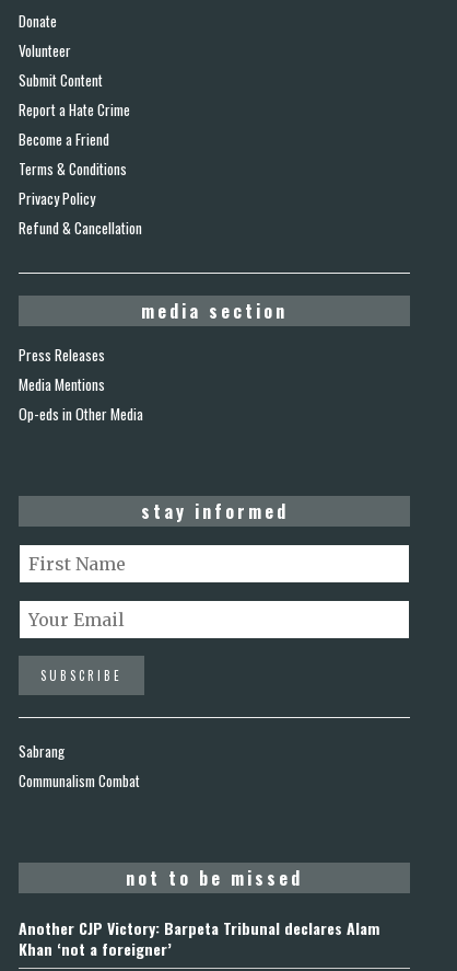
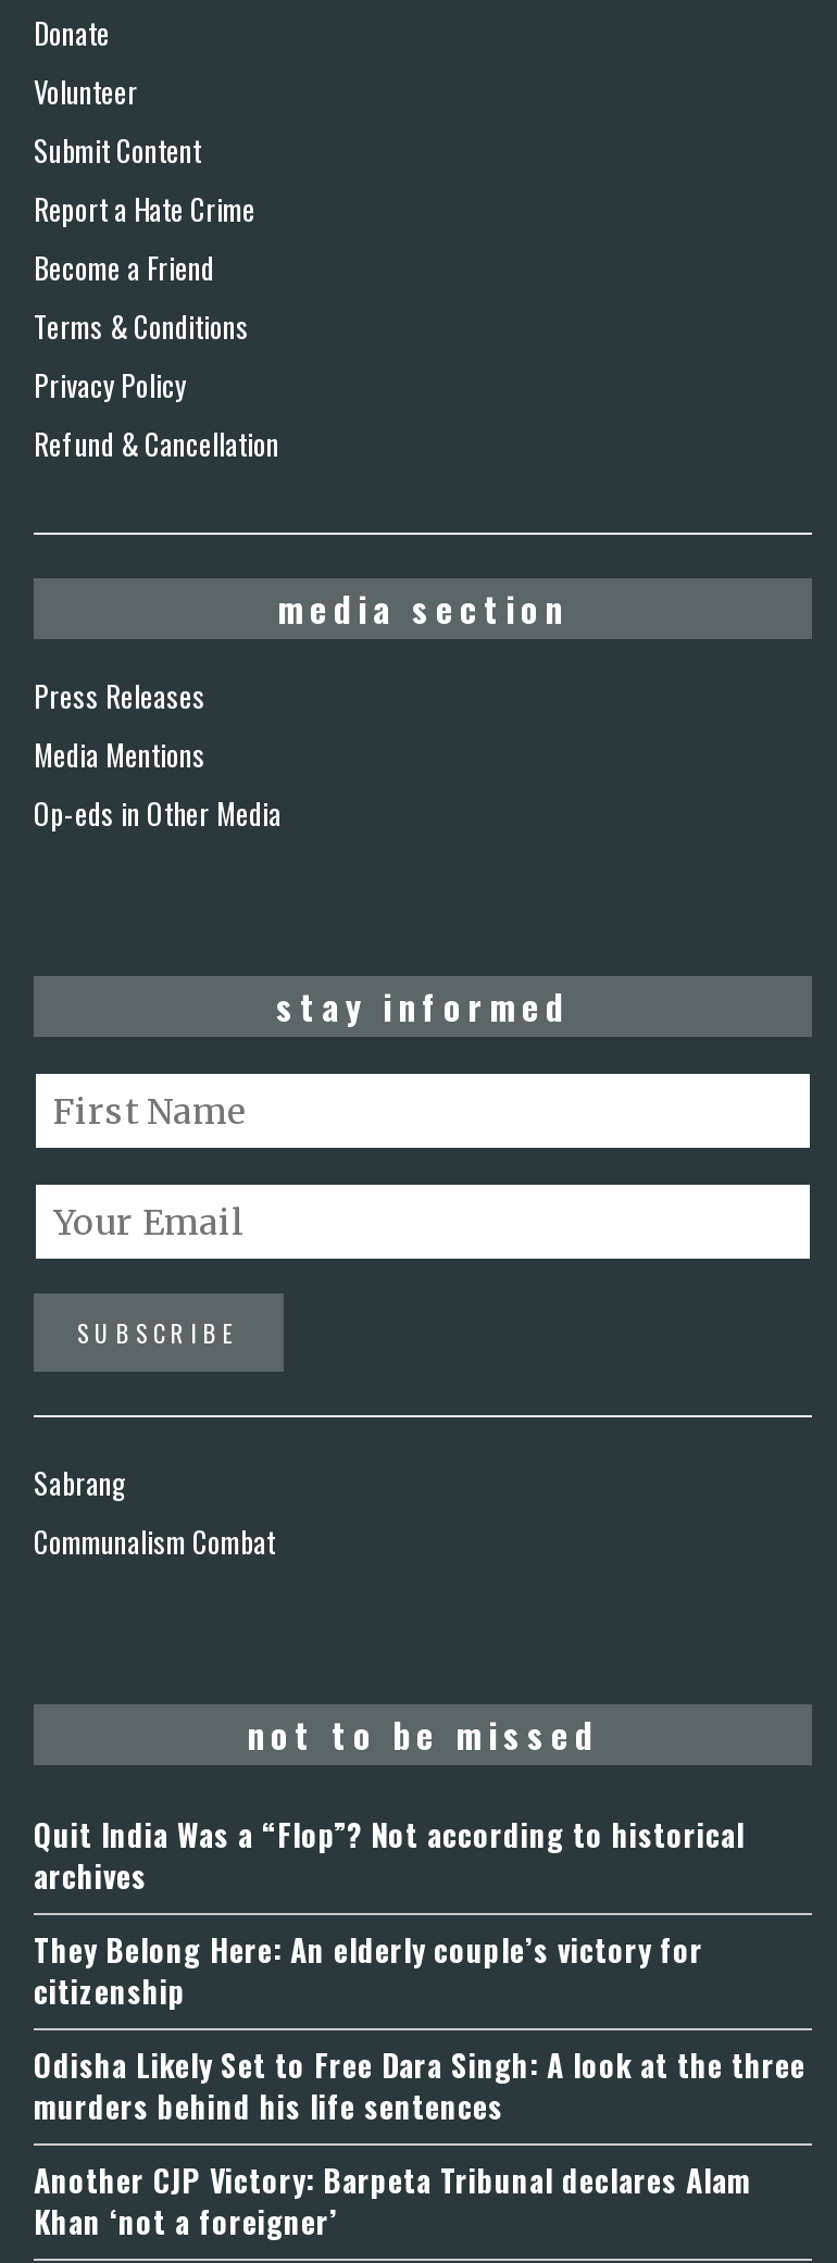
+ Quit India Was a “Flop”? Not according to historical
+ archives
+ They Belong Here: An elderly couple’s victory for
+ citizenship
+ Odisha Likely Set to Free Dara Singh: A look at the three
+ murders behind his life sentences
